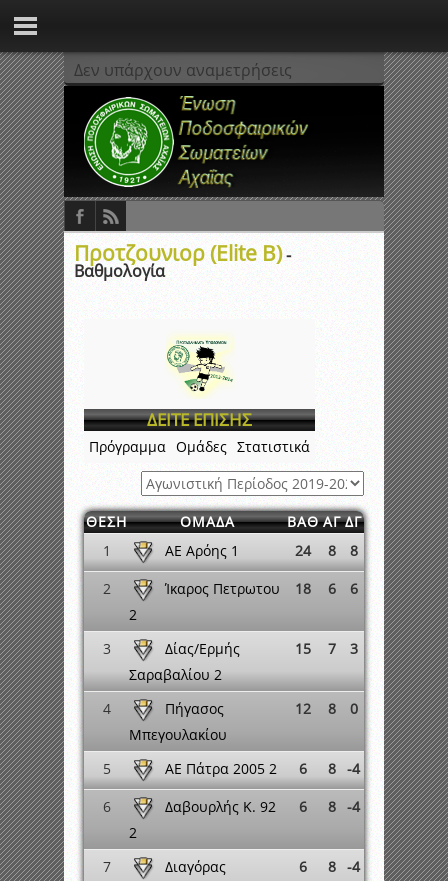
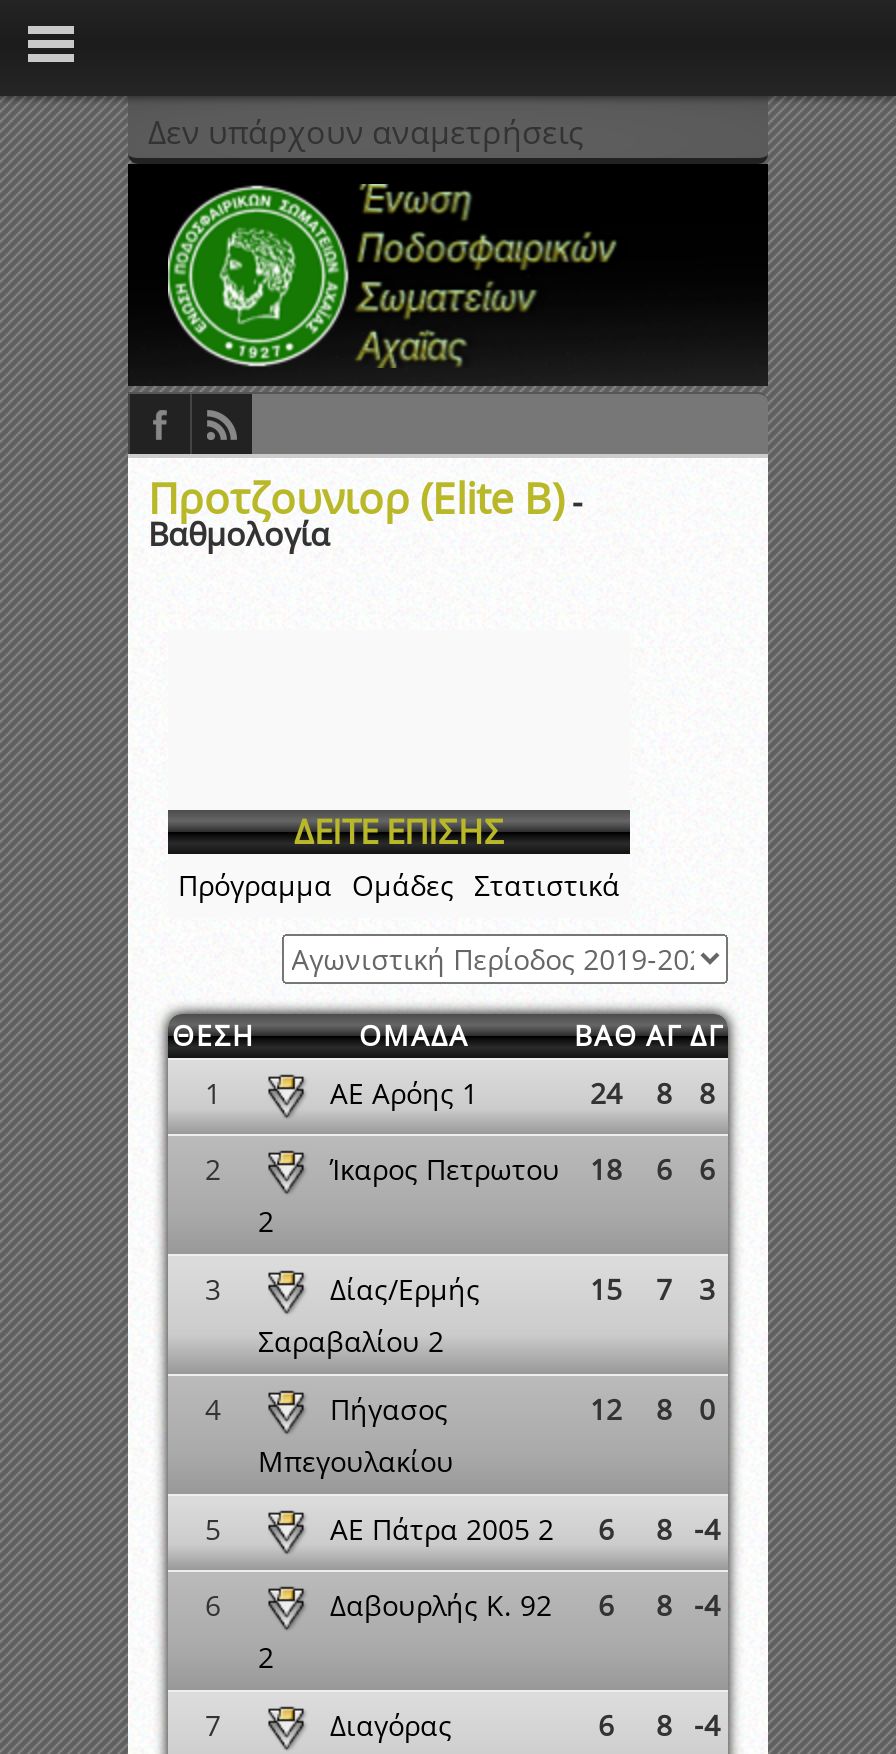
- [image]
